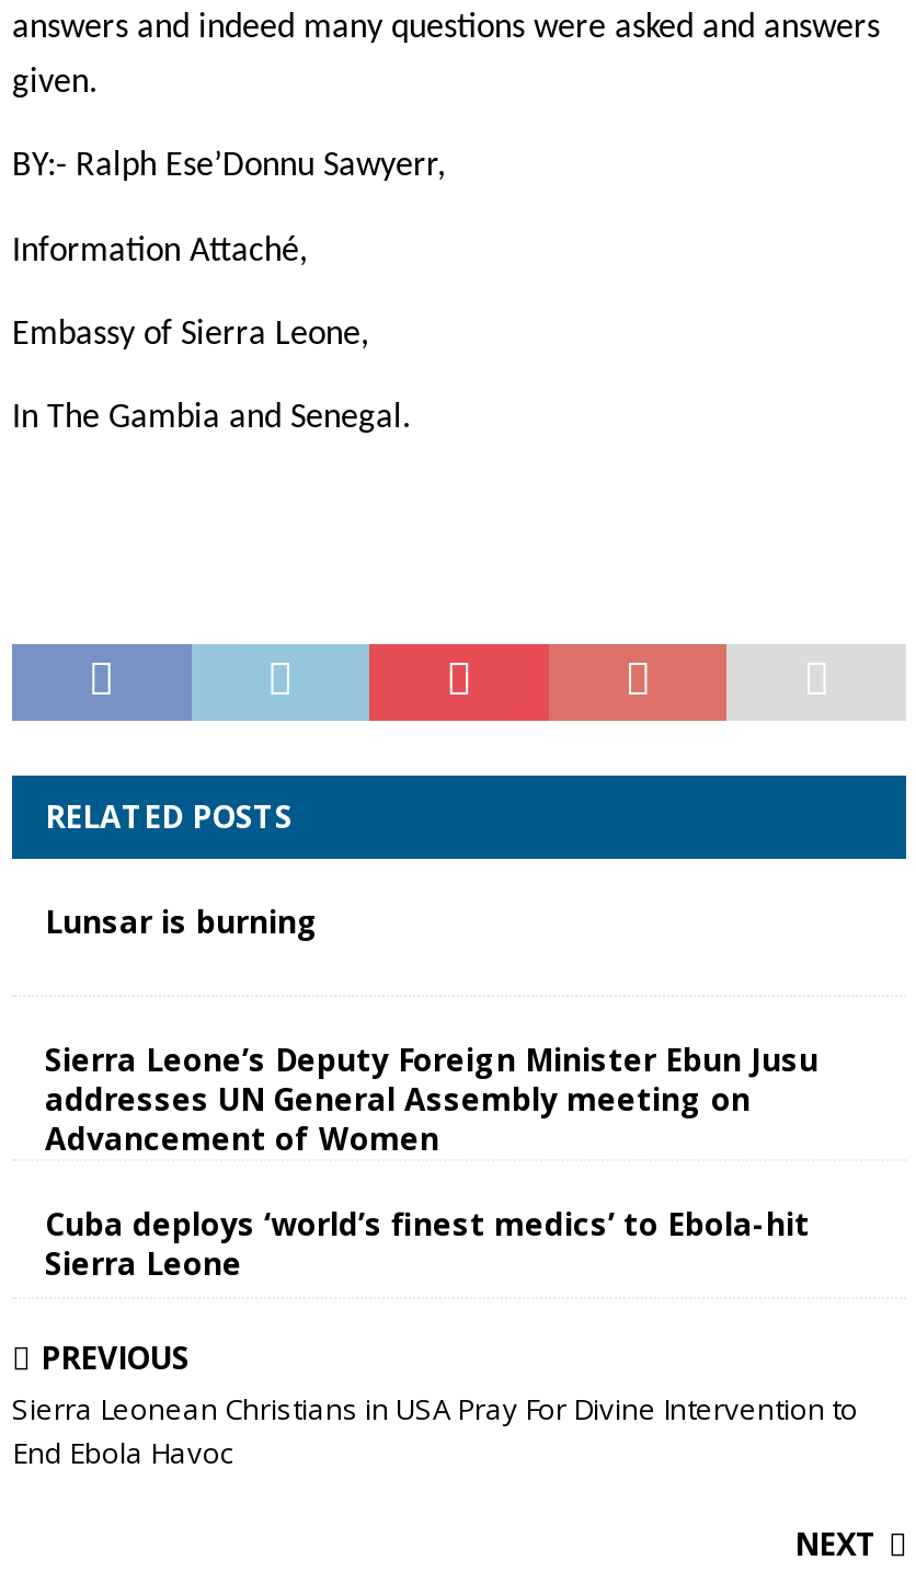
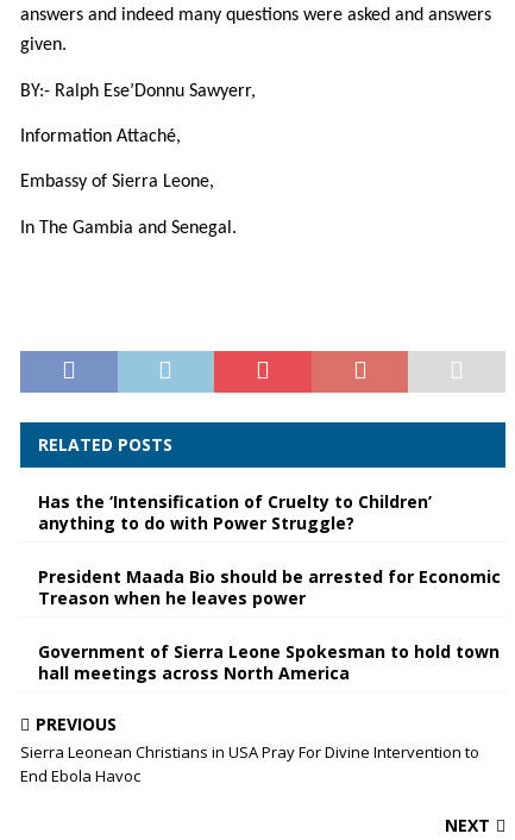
- Lunsar is burning
+ Has the ‘Intensification of Cruelty to Children’
+ anything to do with Power Struggle?

- Sierra Leone’s Deputy Foreign Minister Ebun Jusu
- addresses UN General Assembly meeting on
- Advancement of Women
+ President Maada Bio should be arrested for Economic
+ Treason when he leaves power

- Cuba deploys ‘world’s finest medics’ to Ebola-hit
- Sierra Leone
+ Government of Sierra Leone Spokesman to hold town
+ hall meetings across North America
